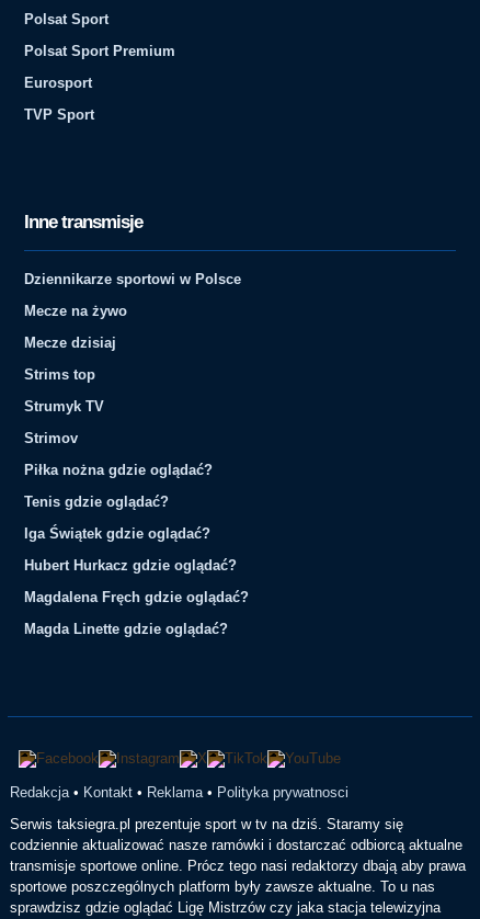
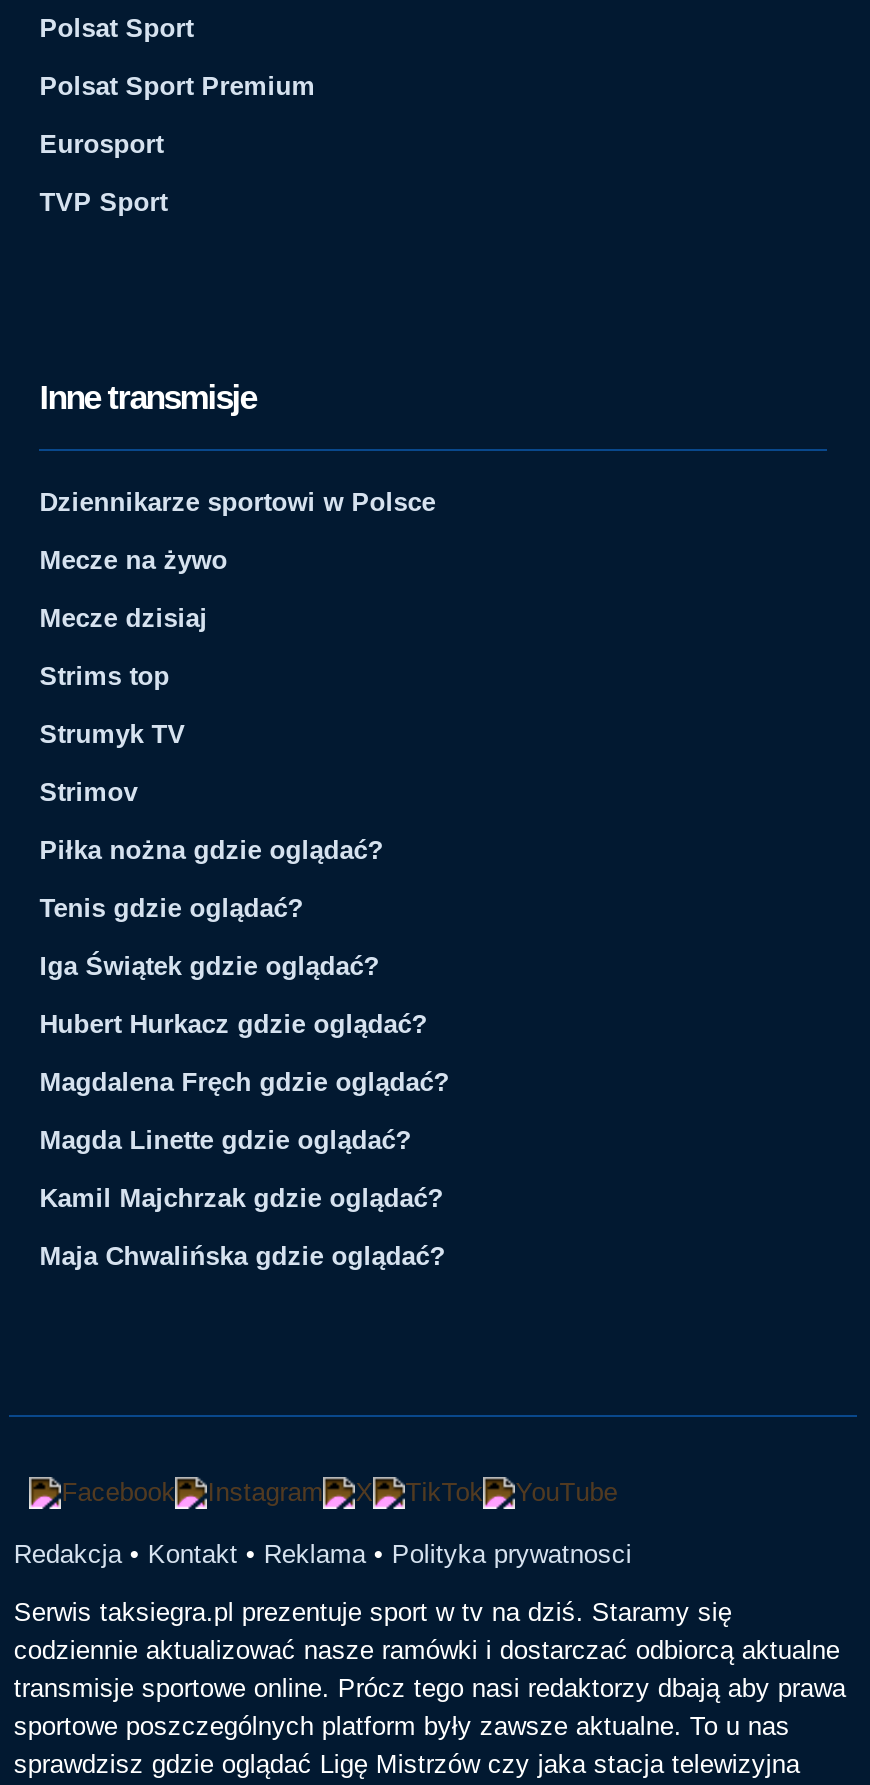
+ Kamil Majchrzak gdzie oglądać?
+ Maja Chwalińska gdzie oglądać?
